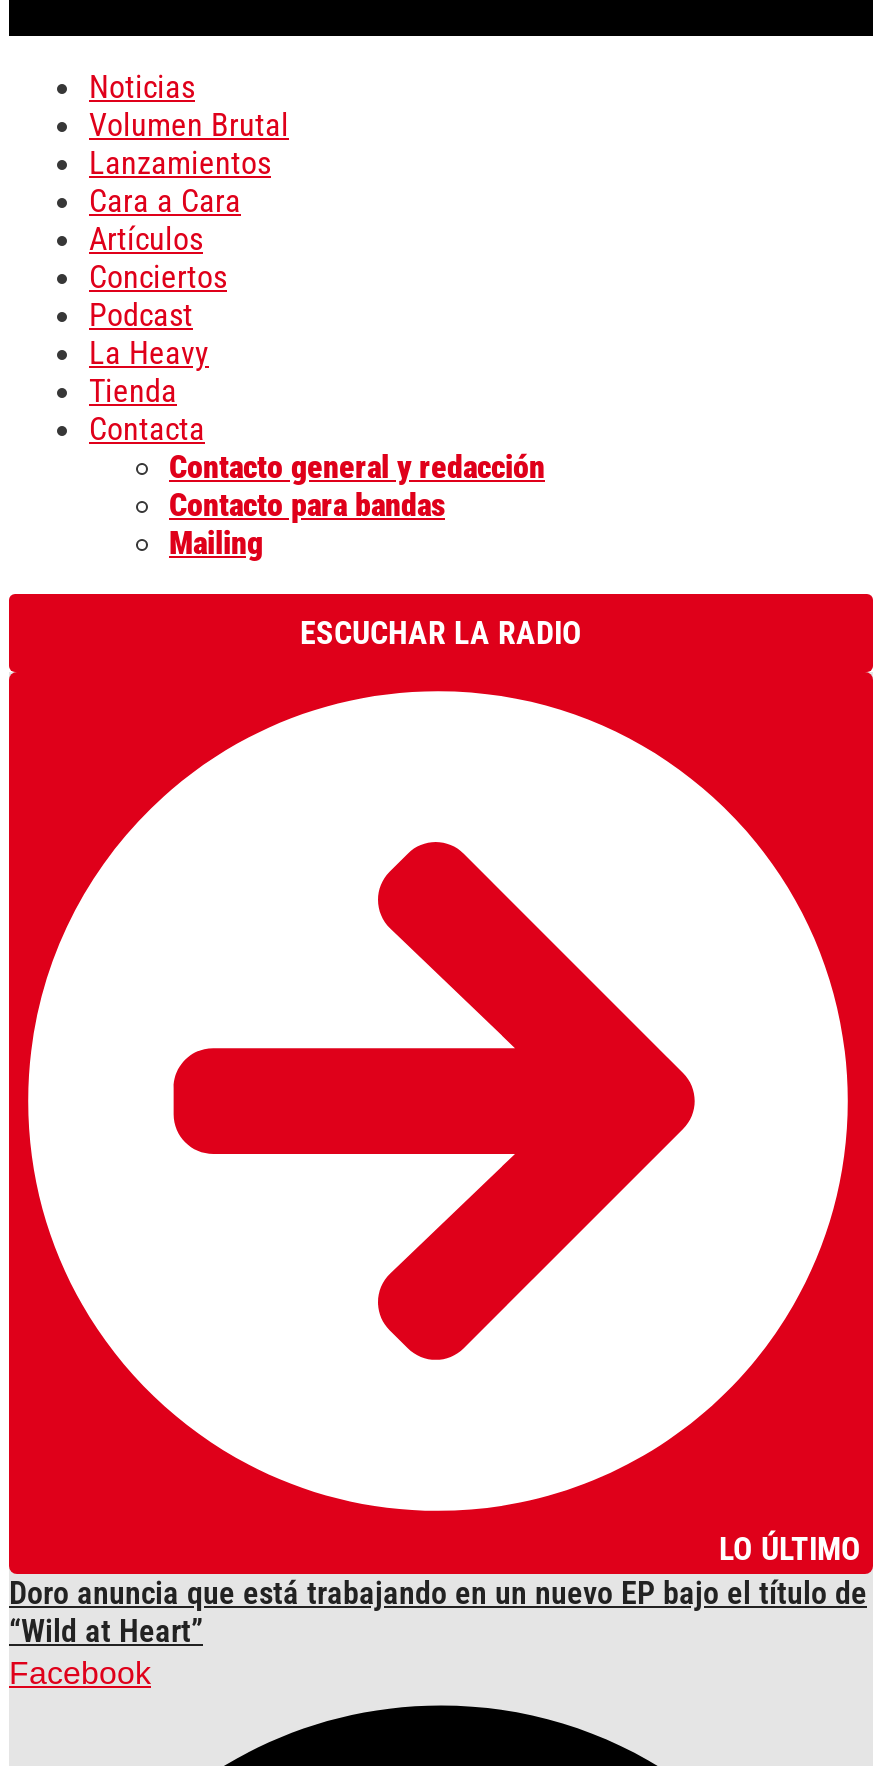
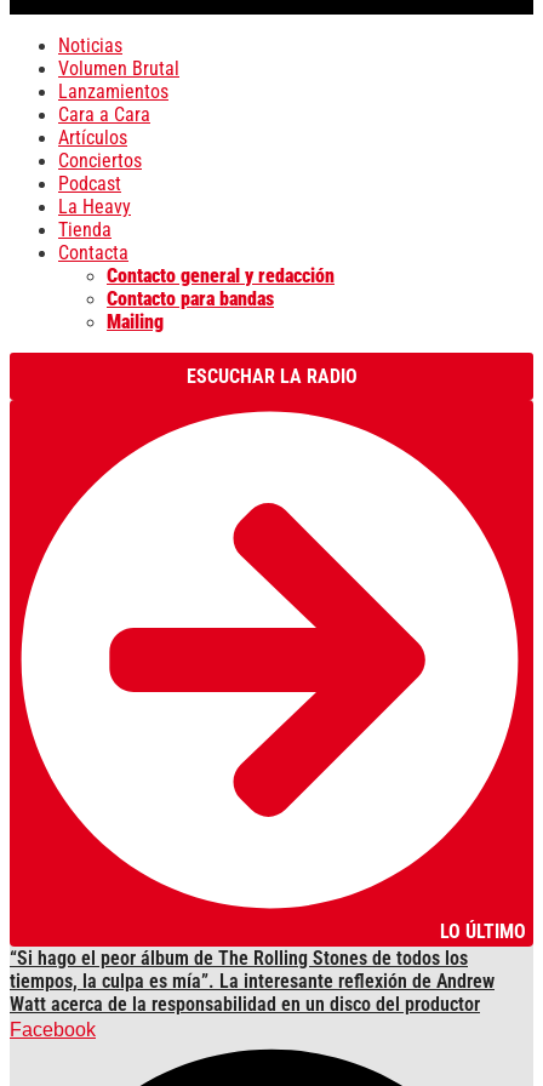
- Doro anuncia que está trabajando en un nuevo EP bajo el título de
- “Wild at Heart”
+ “Si hago el peor álbum de The Rolling Stones de todos los
+ tiempos, la culpa es mía”. La interesante reflexión de Andrew
+ Watt acerca de la responsabilidad en un disco del productor
